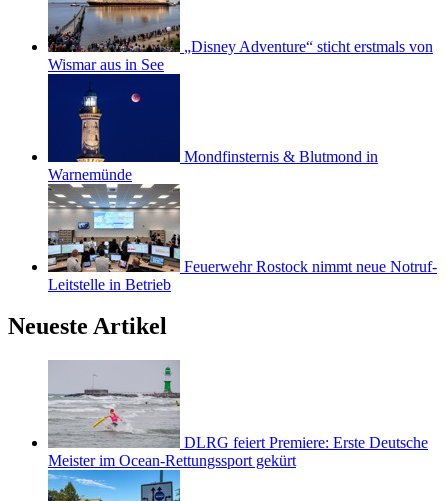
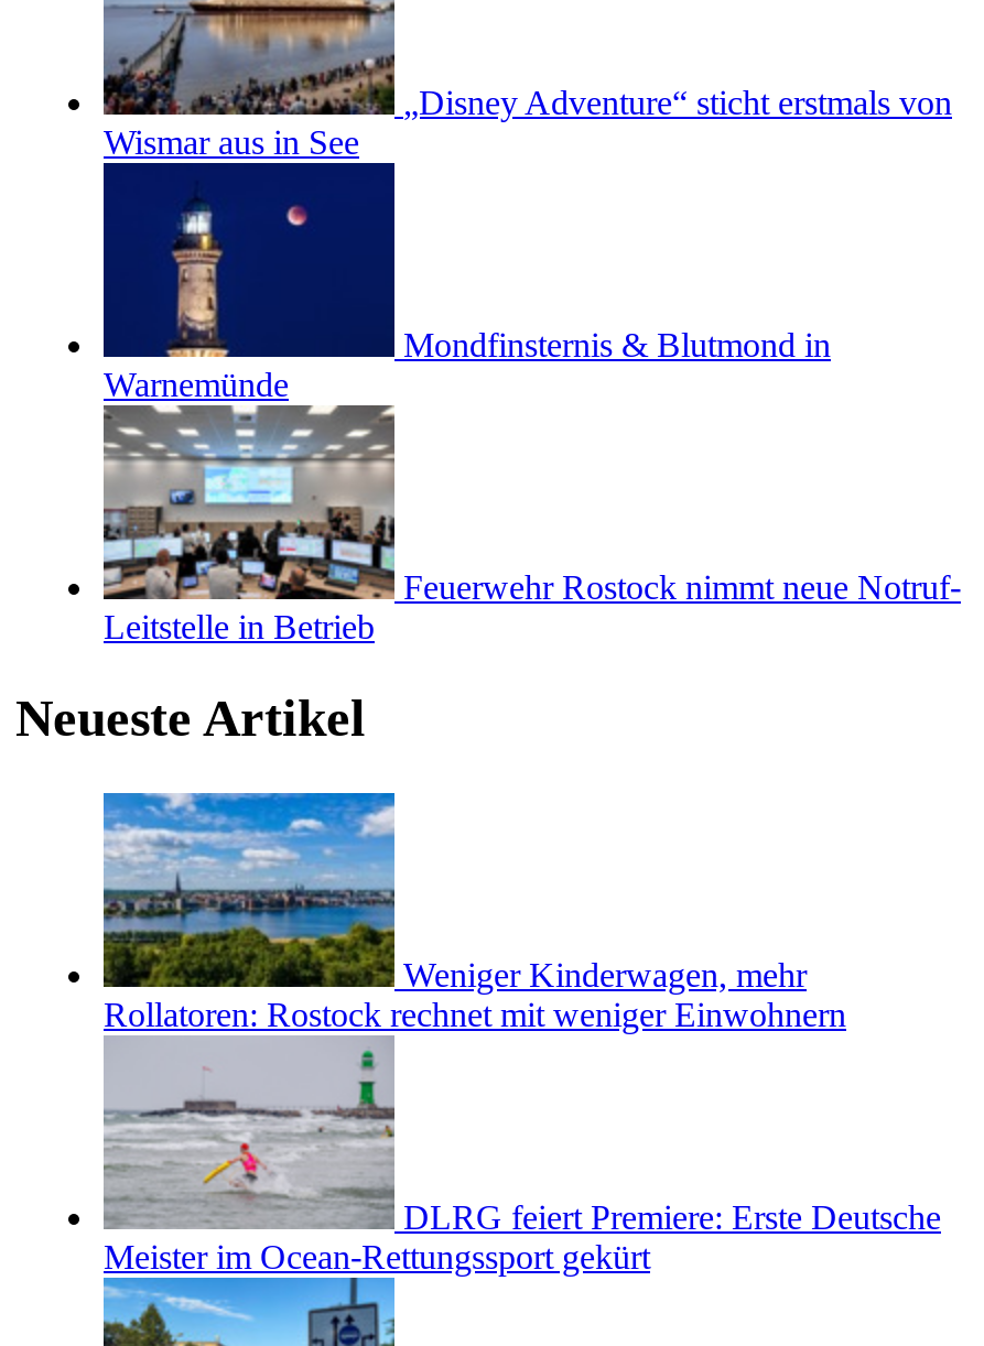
+ [image]
+ Weniger Kinderwagen, mehr
+ Rollatoren: Rostock rechnet mit weniger Einwohnern
